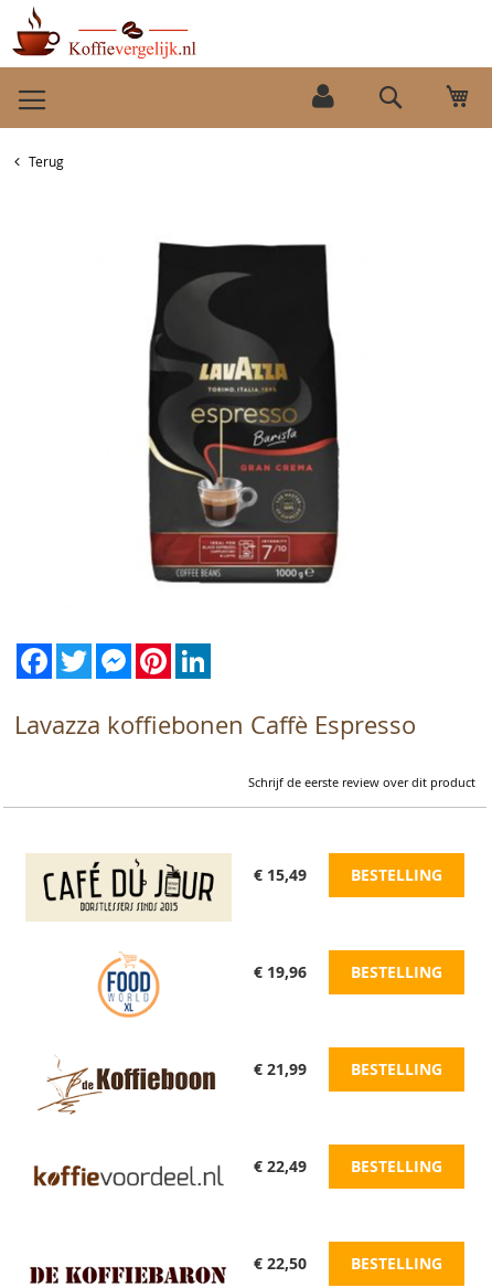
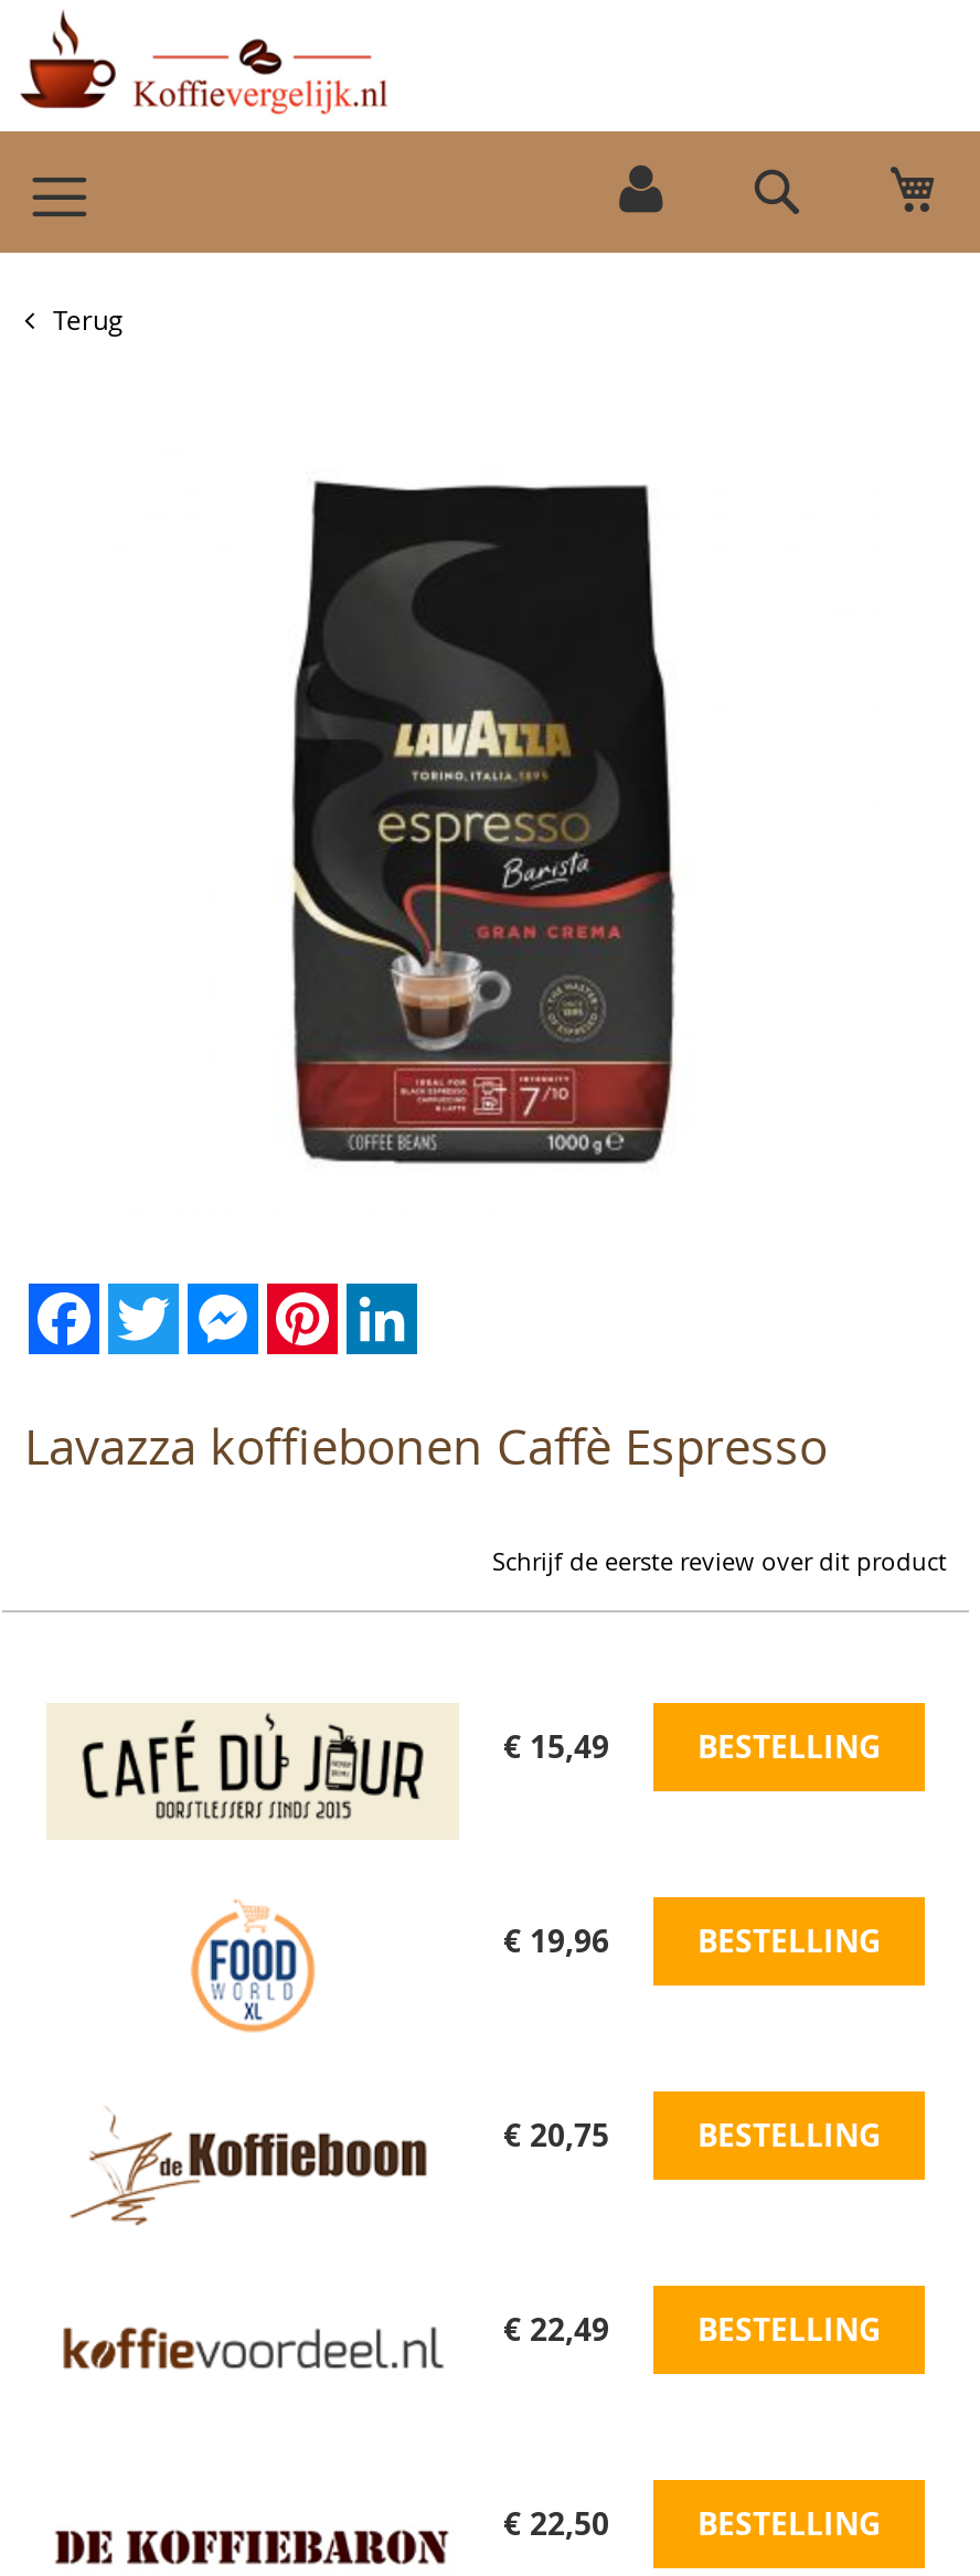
- € 21,99
+ € 20,75
